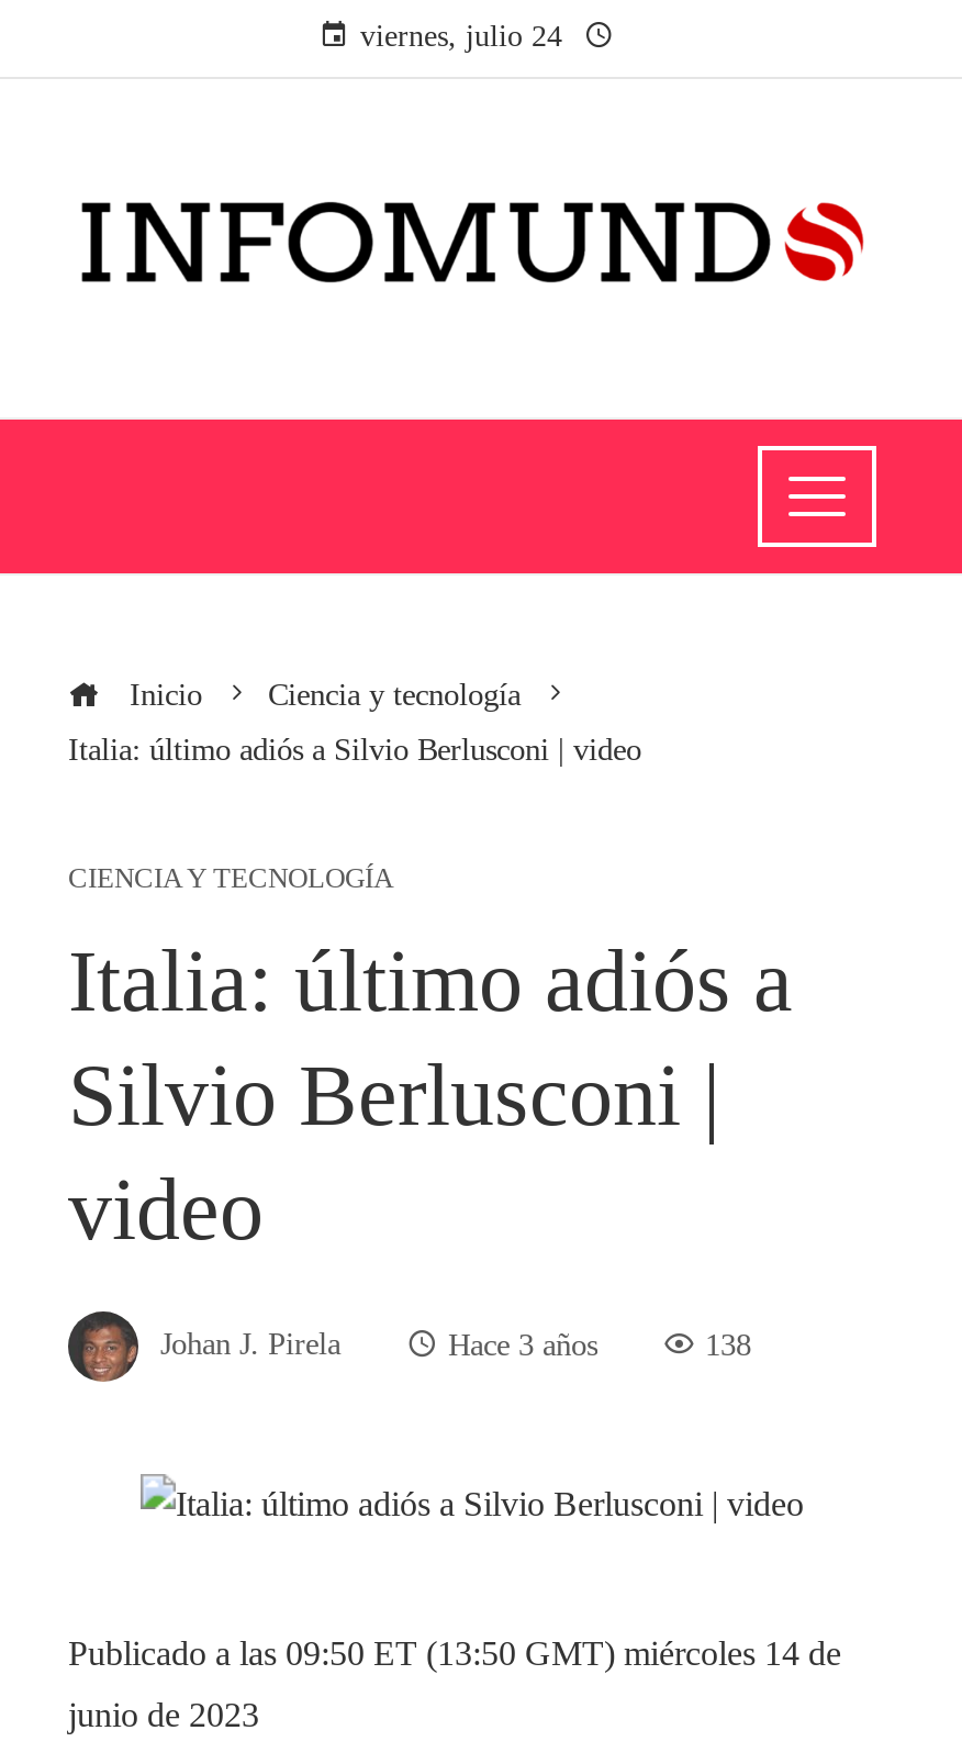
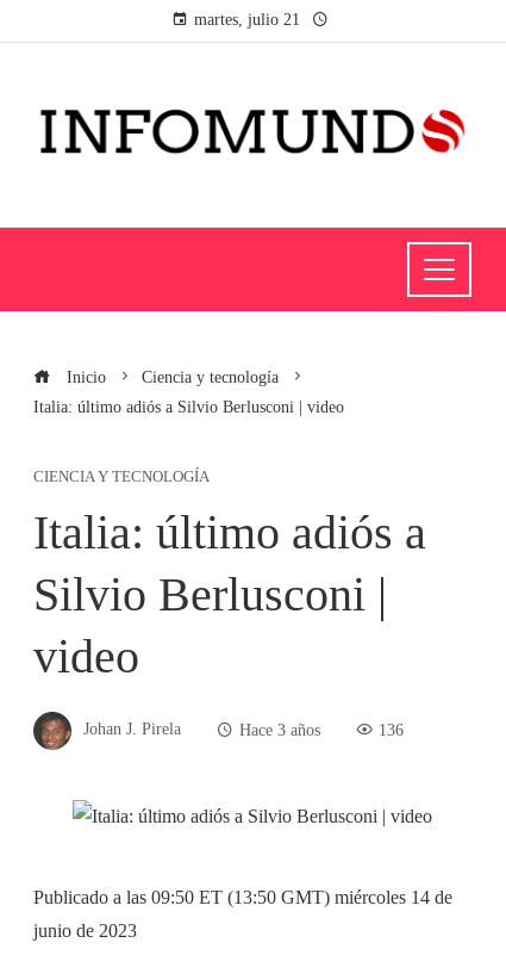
- viernes, julio 24
+ martes, julio 21

- 138
+ 136
